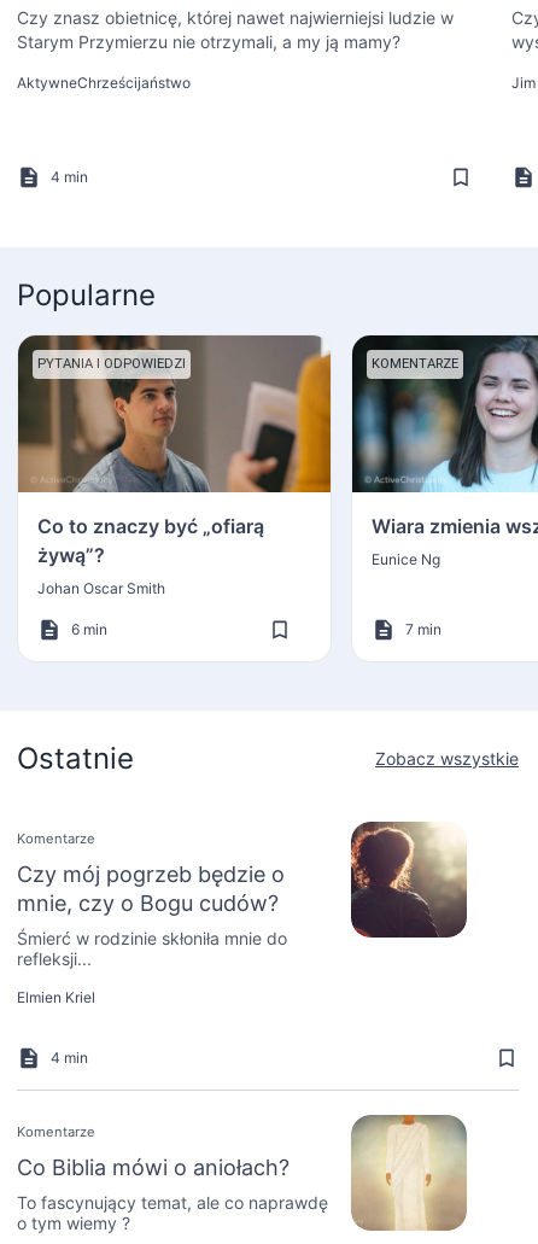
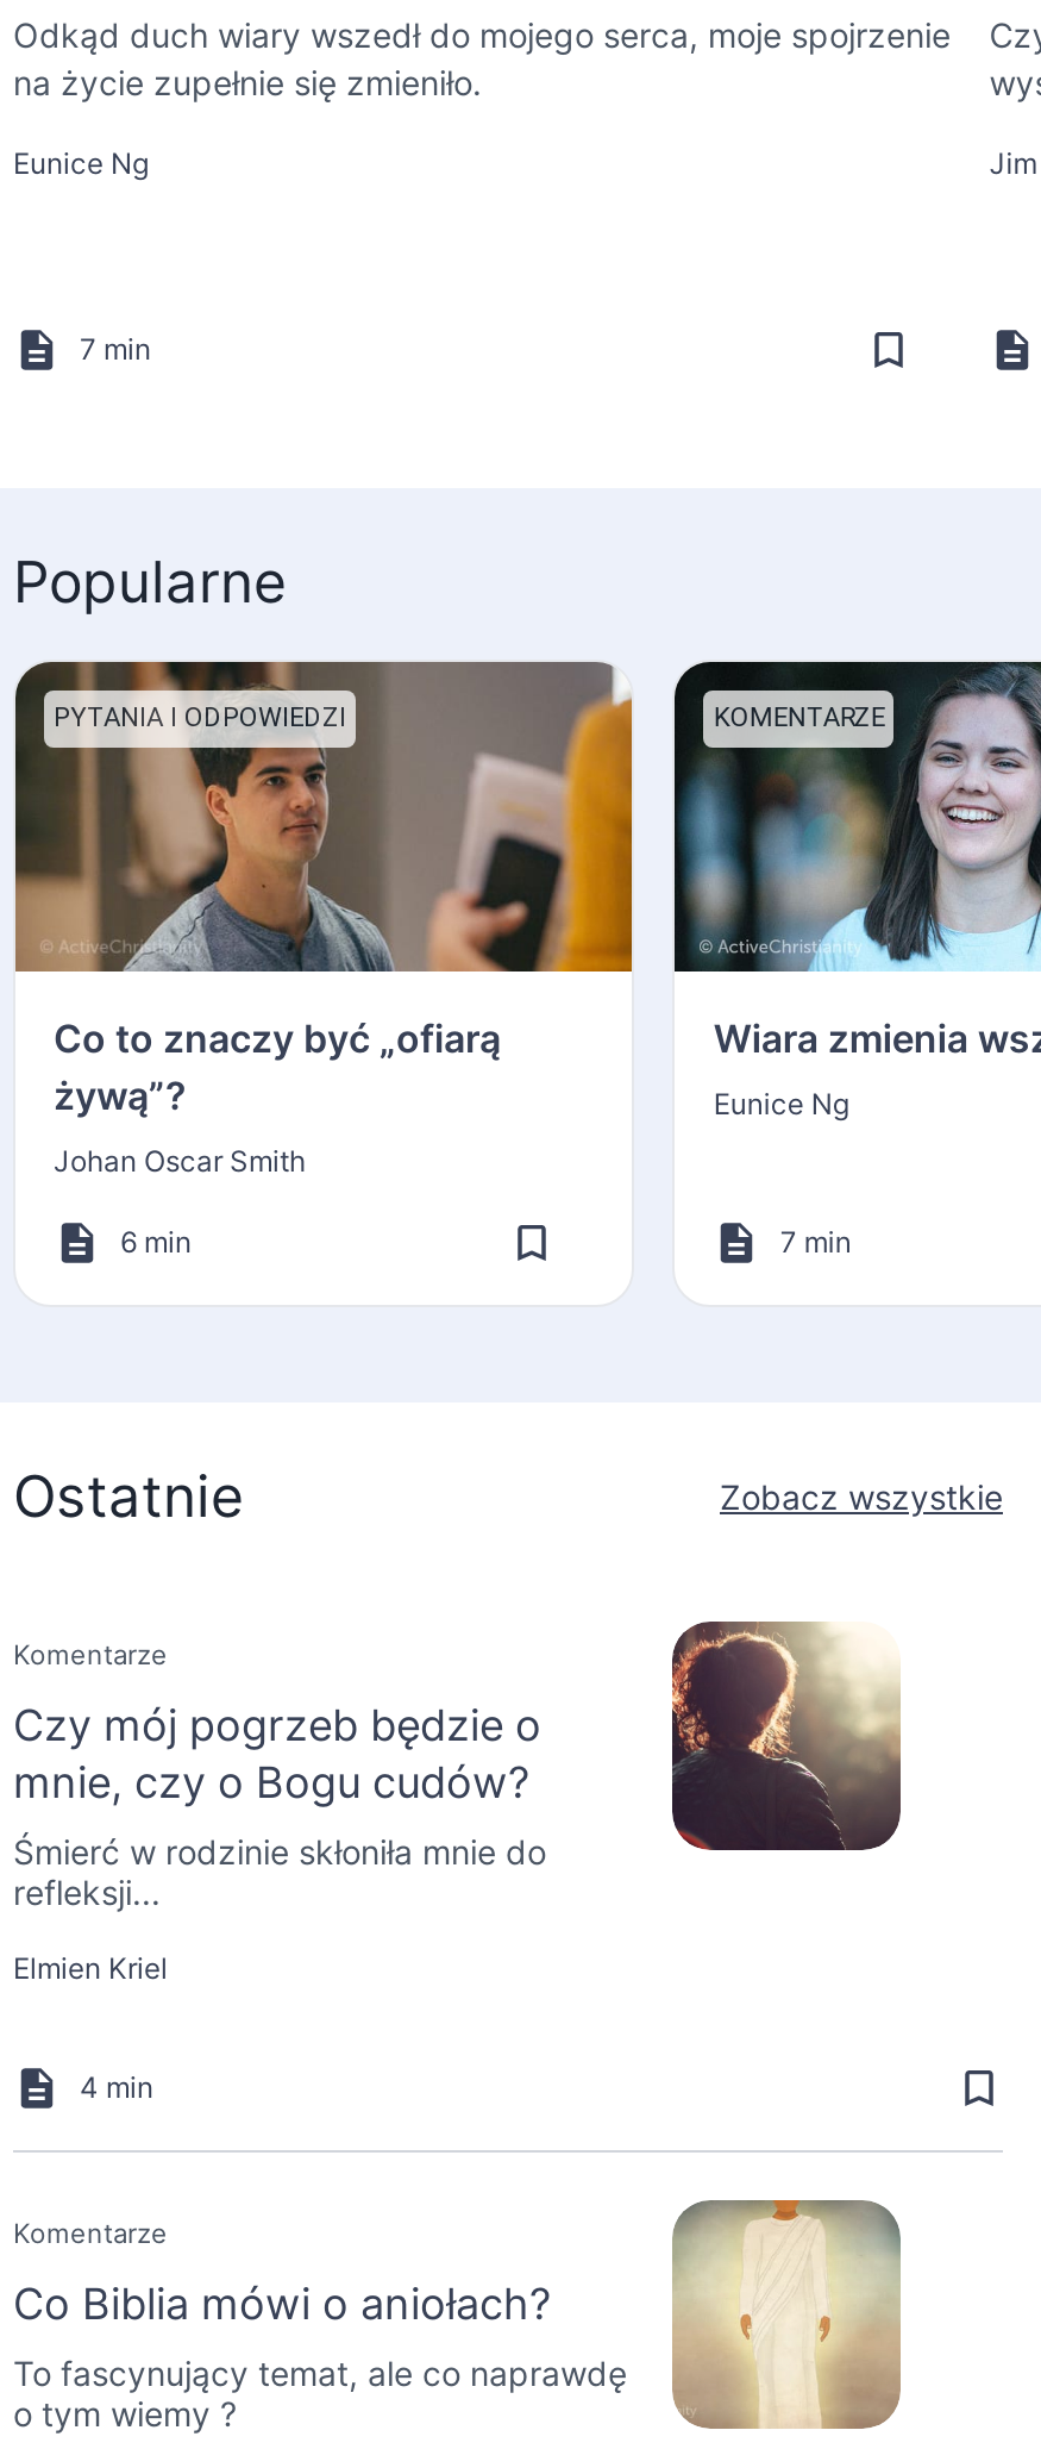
- Czy znasz obietnicę, której nawet najwierniejsi ludzie w
- Starym Przymierzu nie otrzymali, a my ją mamy?
+ Odkąd duch wiary wszedł do mojego serca, moje spojrzenie
+ na życie zupełnie się zmieniło.

- AktywneChrześcijaństwo
+ Eunice Ng

- 4 min
+ 7 min
